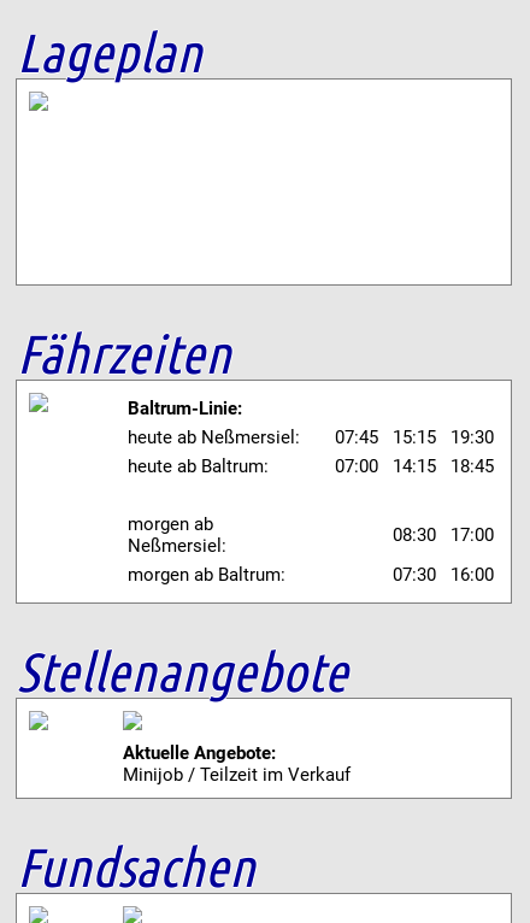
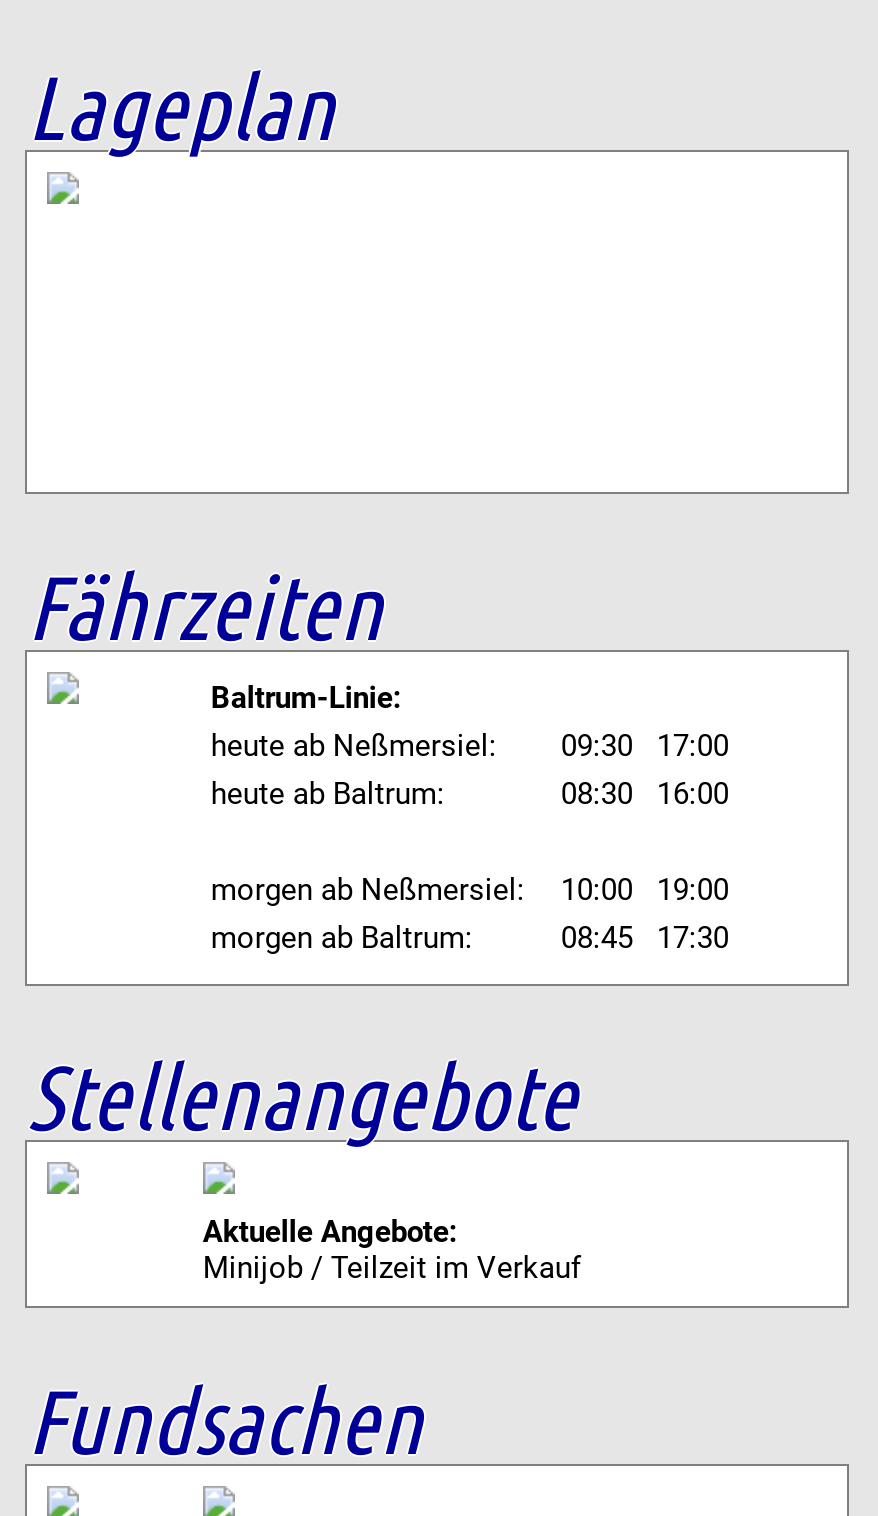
- heute ab Neßmersiel: 07:45 15:15 19:30
+ heute ab Neßmersiel: 09:30 17:00

- 07:00 14:15 18:45
+ 08:30 16:00

- morgen ab
- Neßmersiel:
- 08:30 17:00
+ morgen ab Neßmersiel: 10:00 19:00

- 07:30 16:00
+ 08:45 17:30
